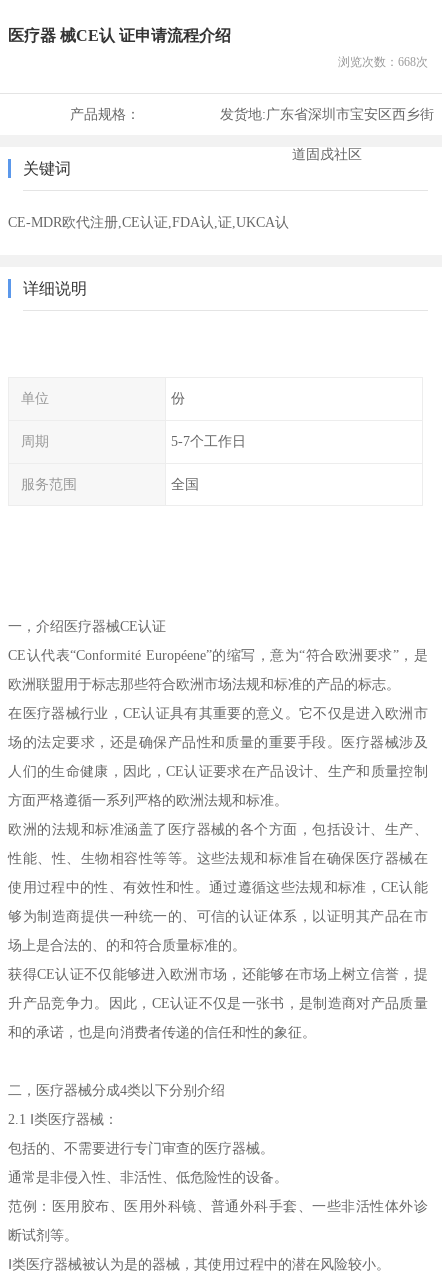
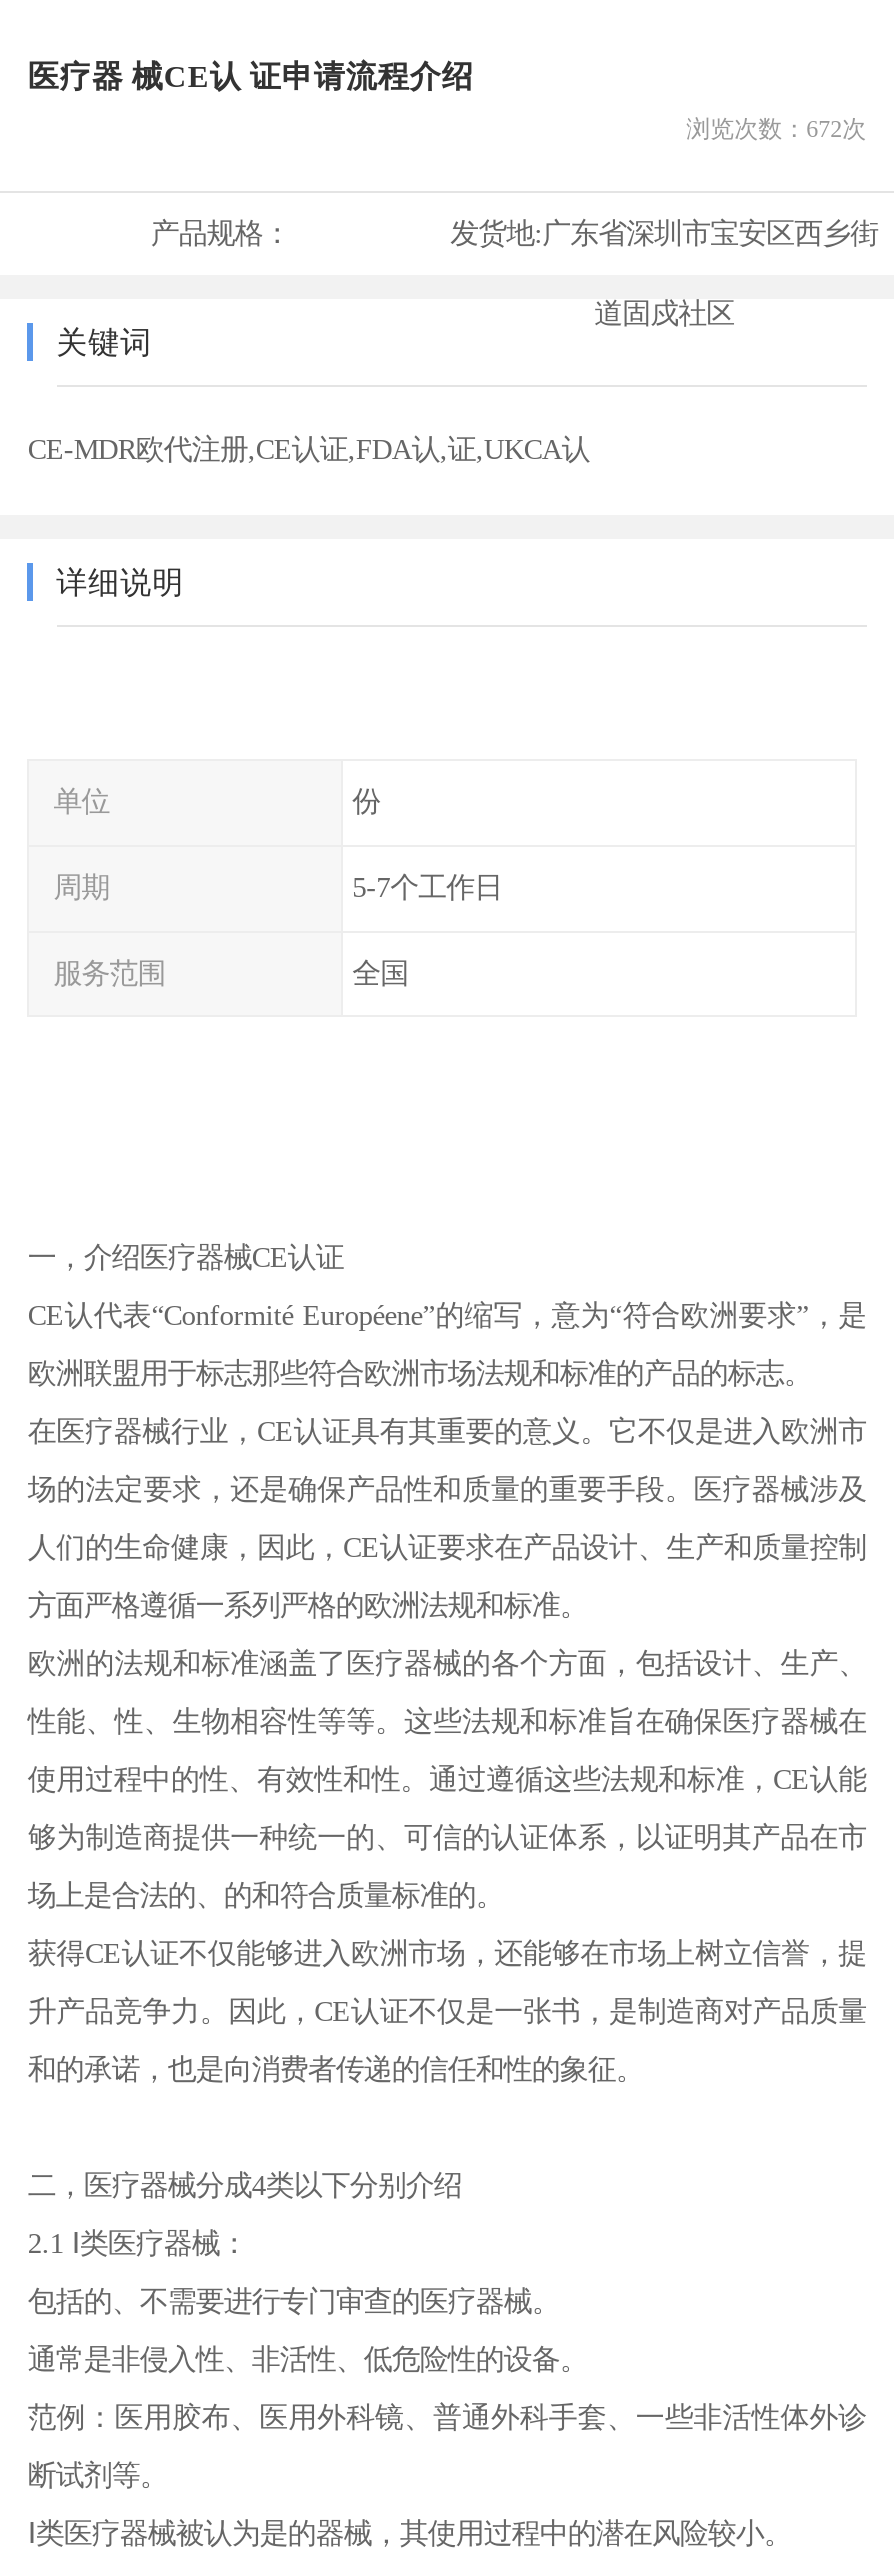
- 浏览次数：668次
+ 浏览次数：672次
